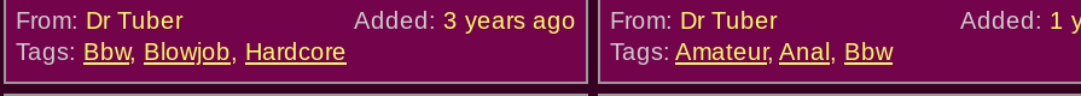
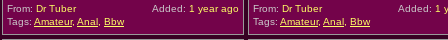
- Added: 3 years ago
- Tags: Bbw, Blowjob, Hardcore
+ Added: 1 year ago
+ Tags: Amateur, Anal, Bbw
